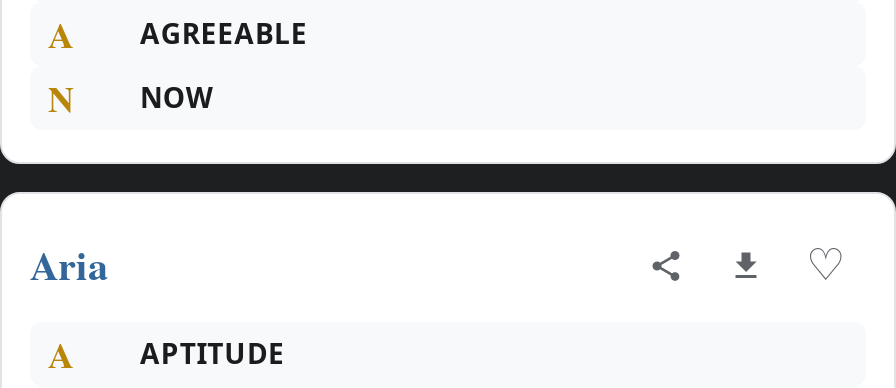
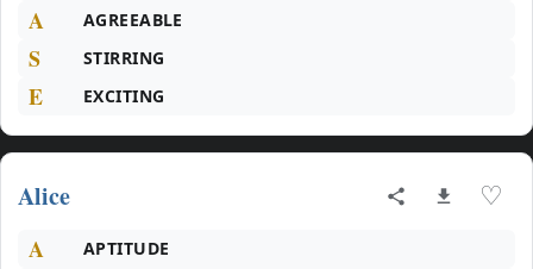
- N
- NOW
+ S
+ STIRRING
+ E
+ EXCITING

- Aria
+ Alice
